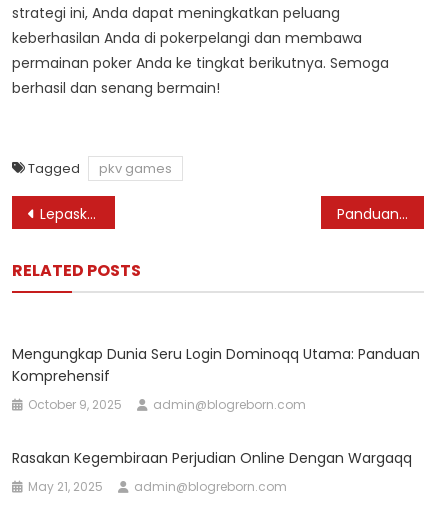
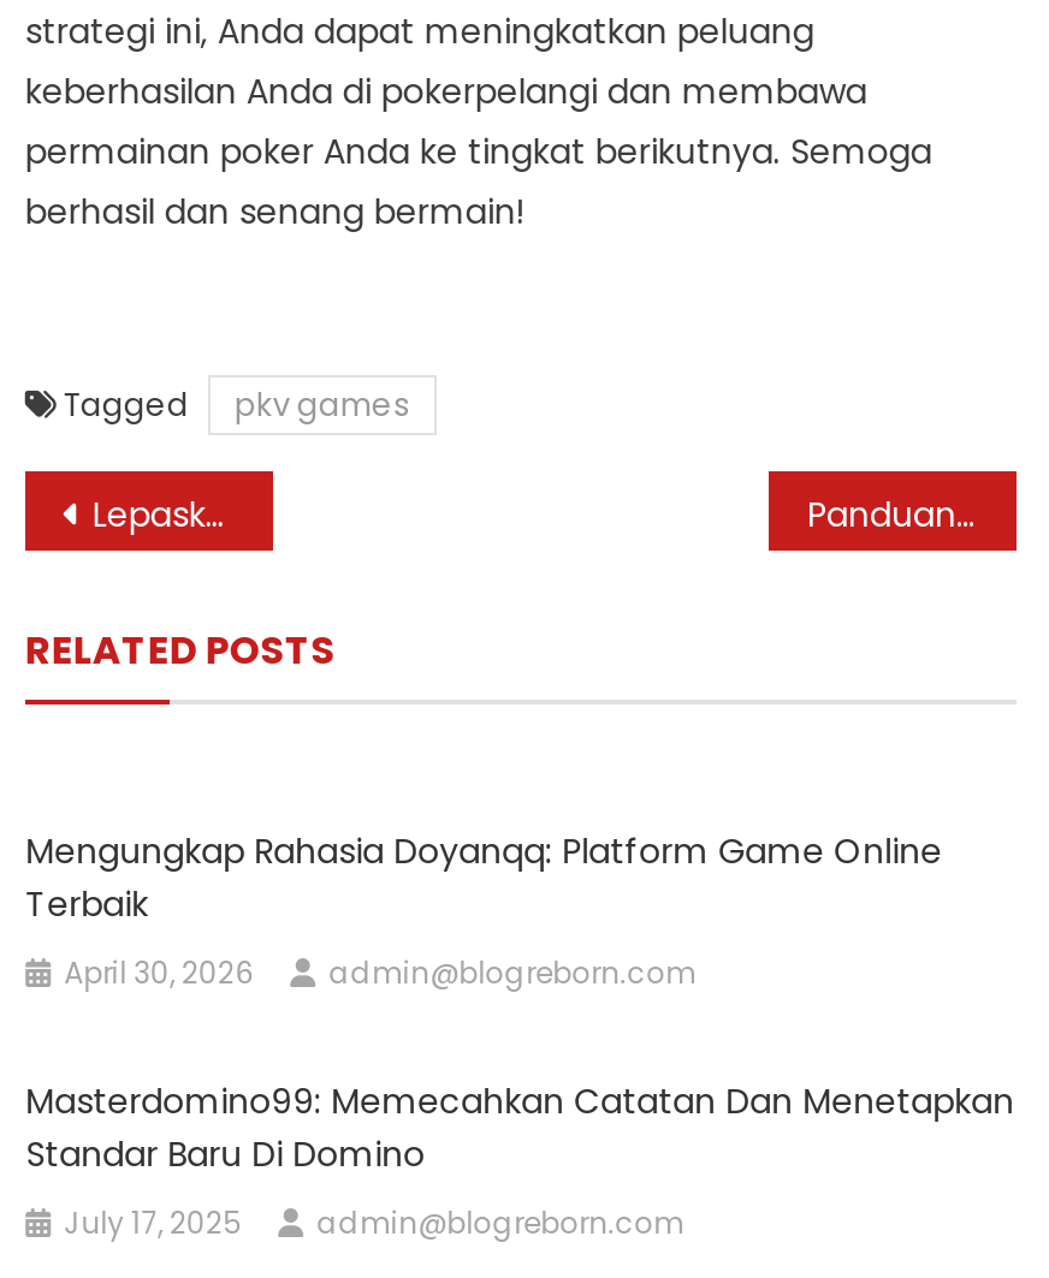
- Mengungkap Dunia Seru Login Dominoqq Utama: Panduan
- Komprehensif
+ Mengungkap Rahasia Doyanqq: Platform Game Online
+ Terbaik

- October 9, 2025 admin@blogreborn.com
+ April 30, 2026 admin@blogreborn.com

- Rasakan Kegembiraan Perjudian Online Dengan Wargaqq
+ Masterdomino99: Memecahkan Catatan Dan Menetapkan
+ Standar Baru Di Domino

- May 21, 2025 admin@blogreborn.com
+ July 17, 2025 admin@blogreborn.com
